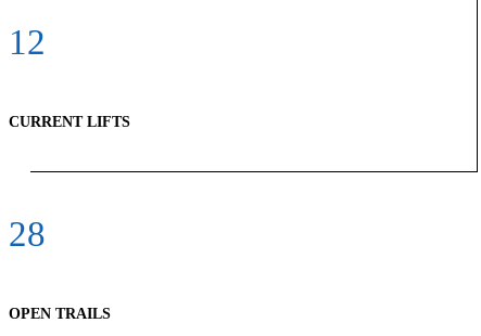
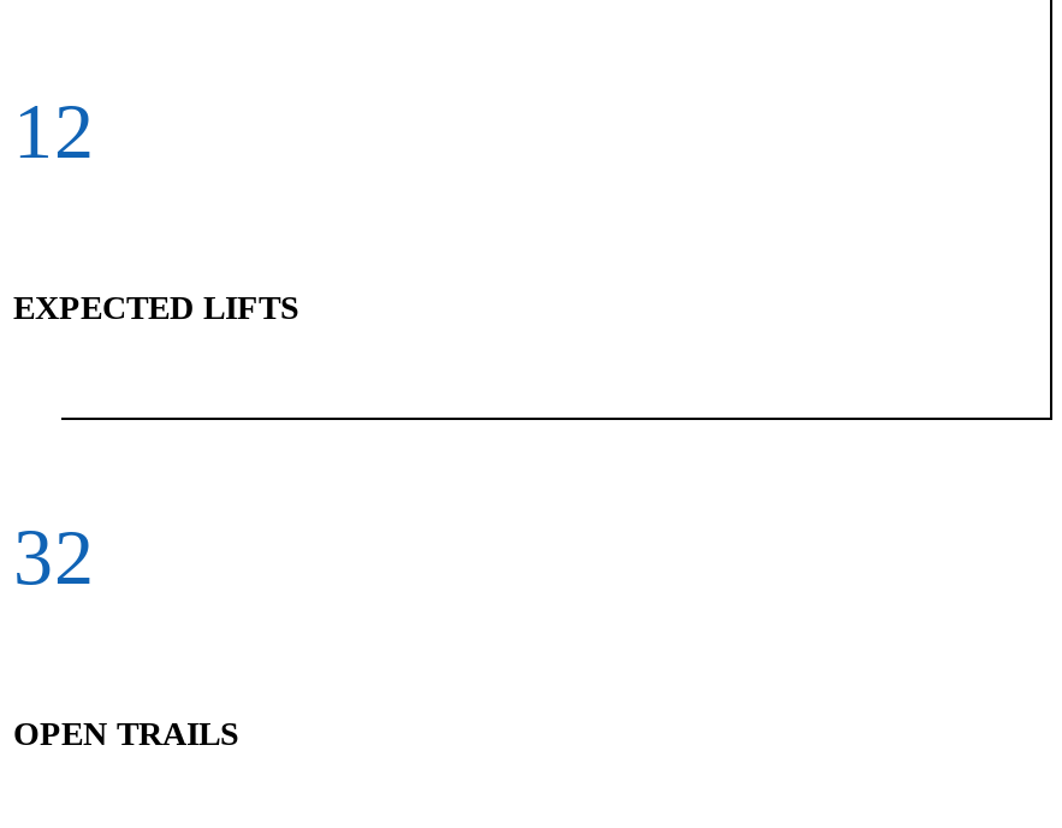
- CURRENT LIFTS
+ EXPECTED LIFTS

- 28
+ 32
